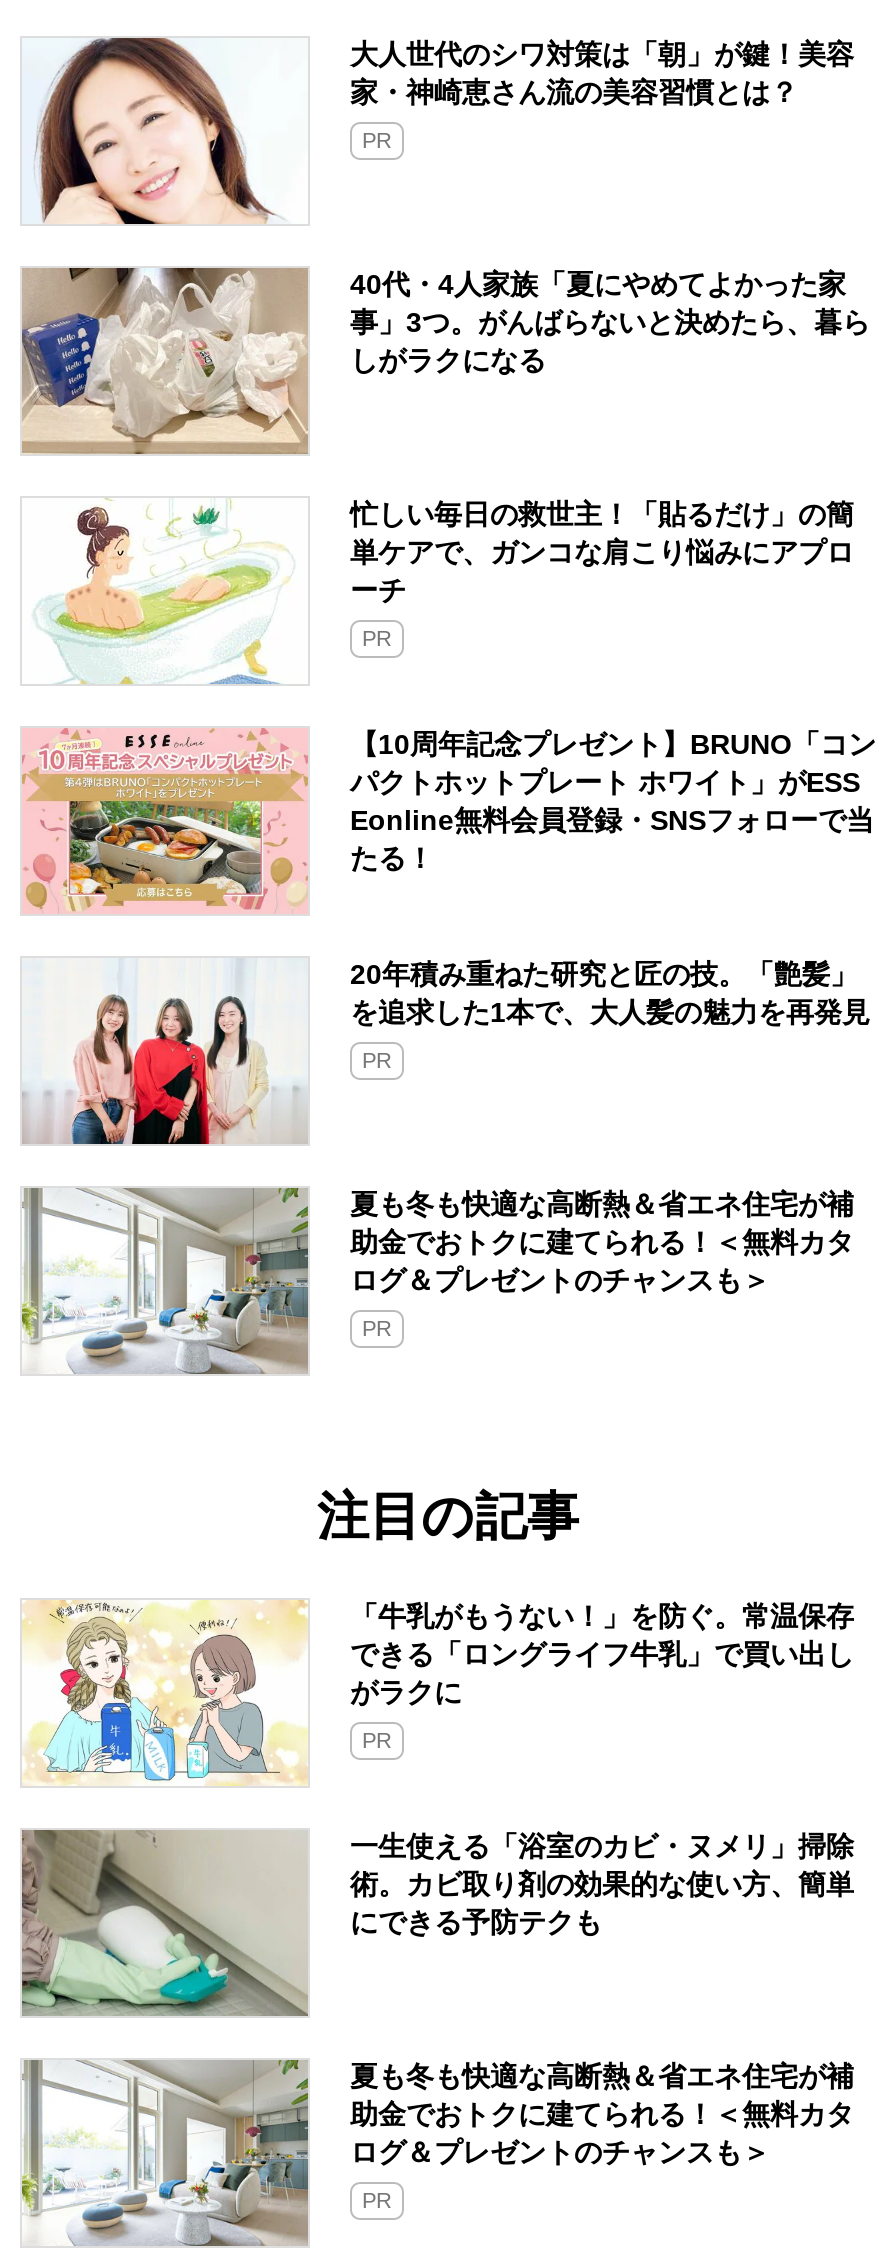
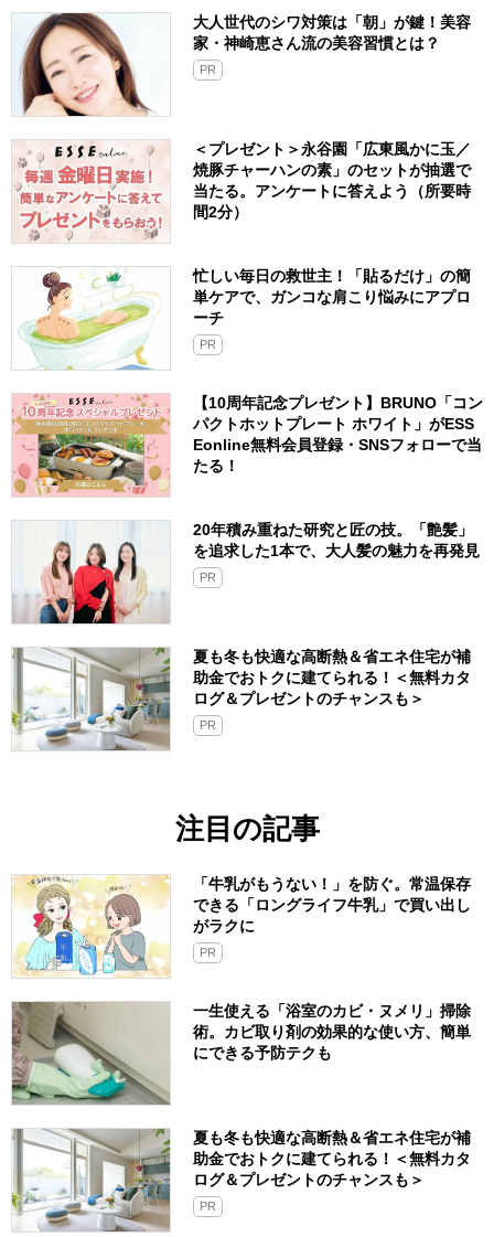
- [image]
- 40代・4人家族「夏にやめてよかった家
- 事」3つ。がんばらないと決めたら、暮ら
- しがラクになる
+ [image]
+ ＜プレゼント＞永谷園「広東風かに玉／
+ 焼豚チャーハンの素」のセットが抽選で
+ 当たる。アンケートに答えよう（所要時
+ 間2分）
